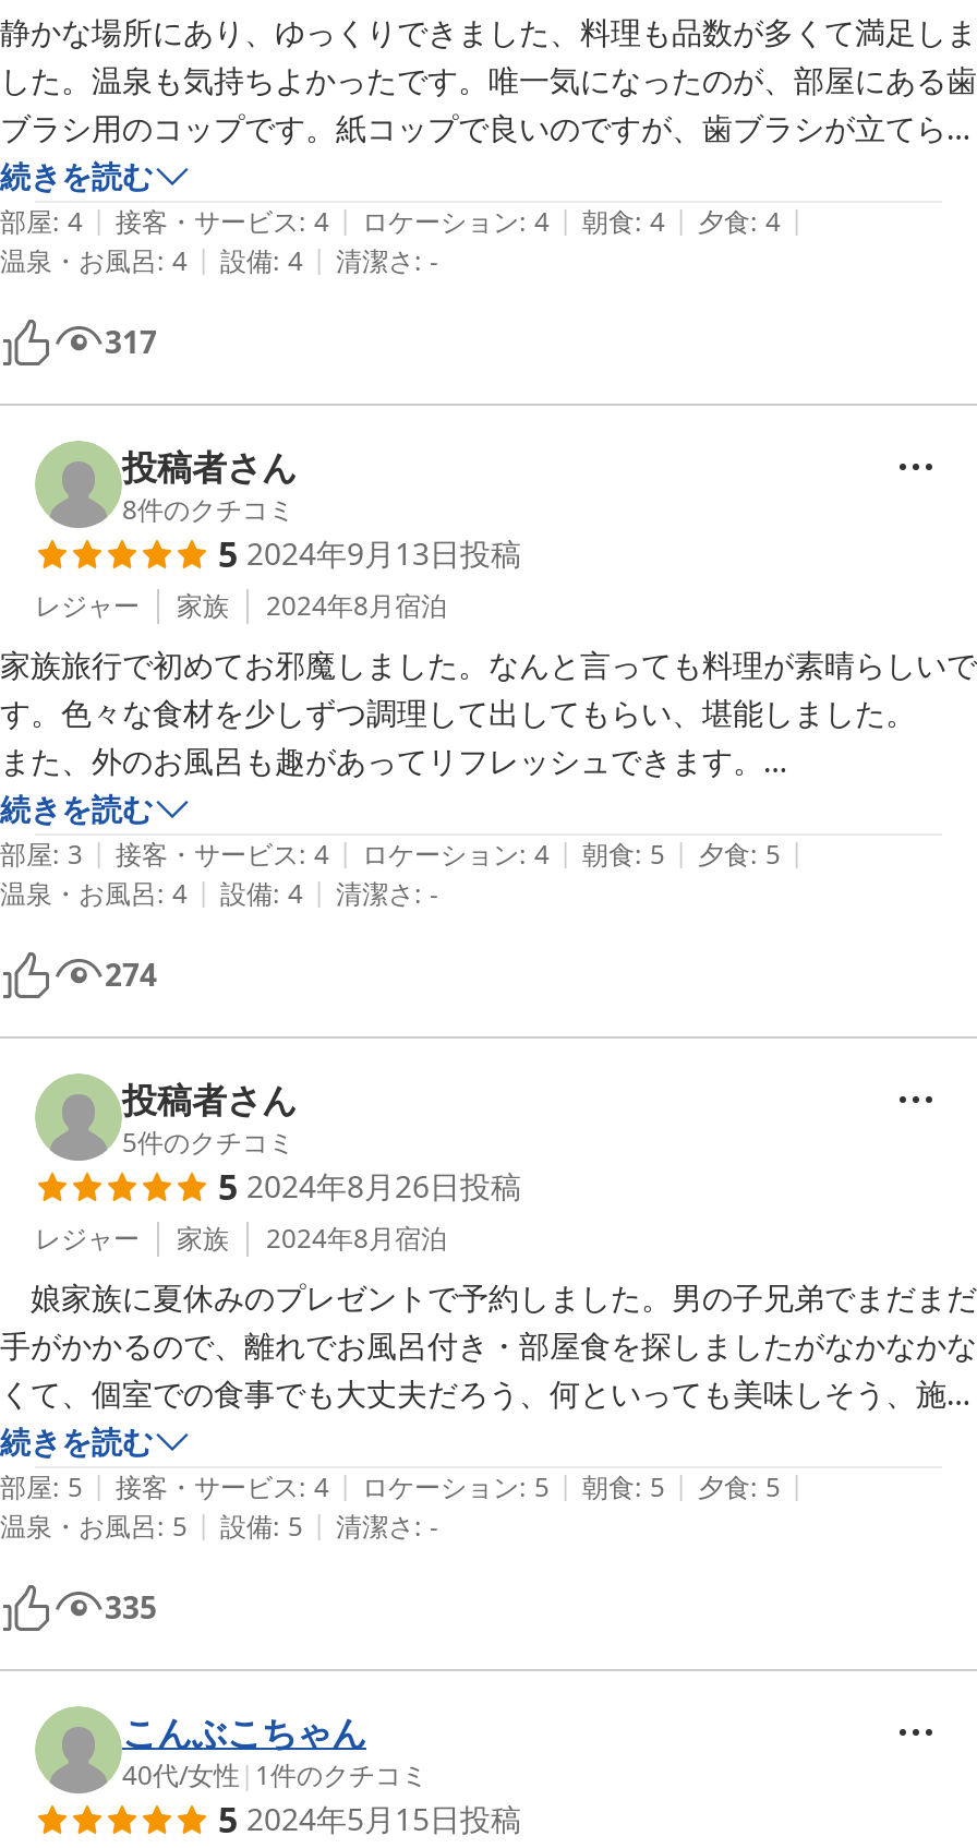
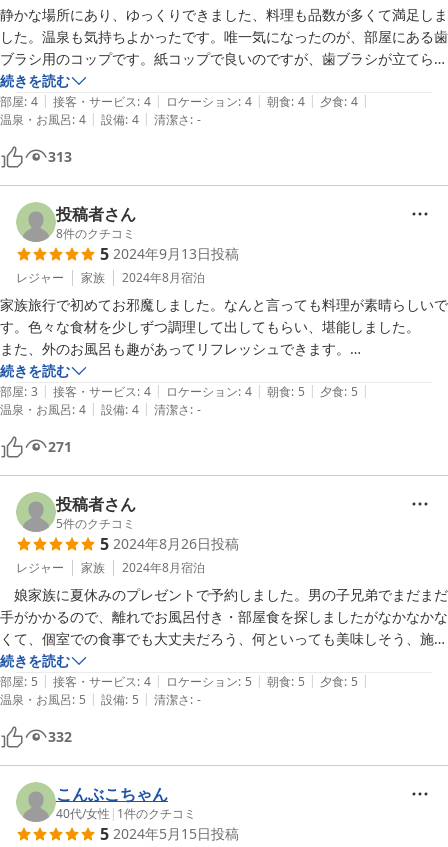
- 317
+ 313

- 274
+ 271

- 335
+ 332
